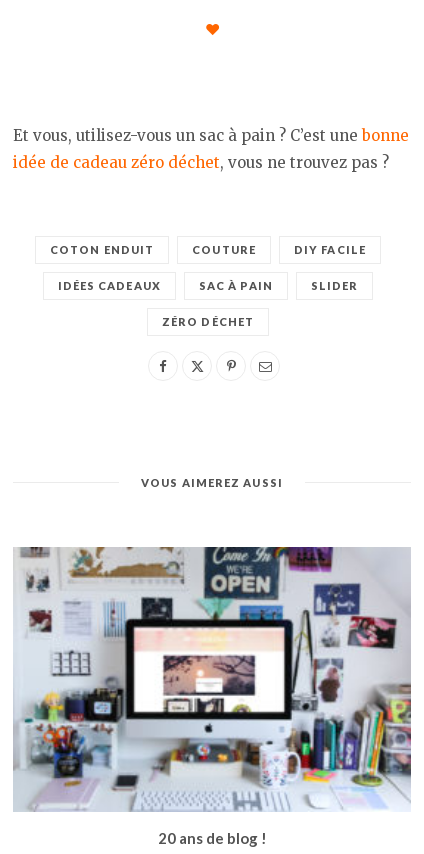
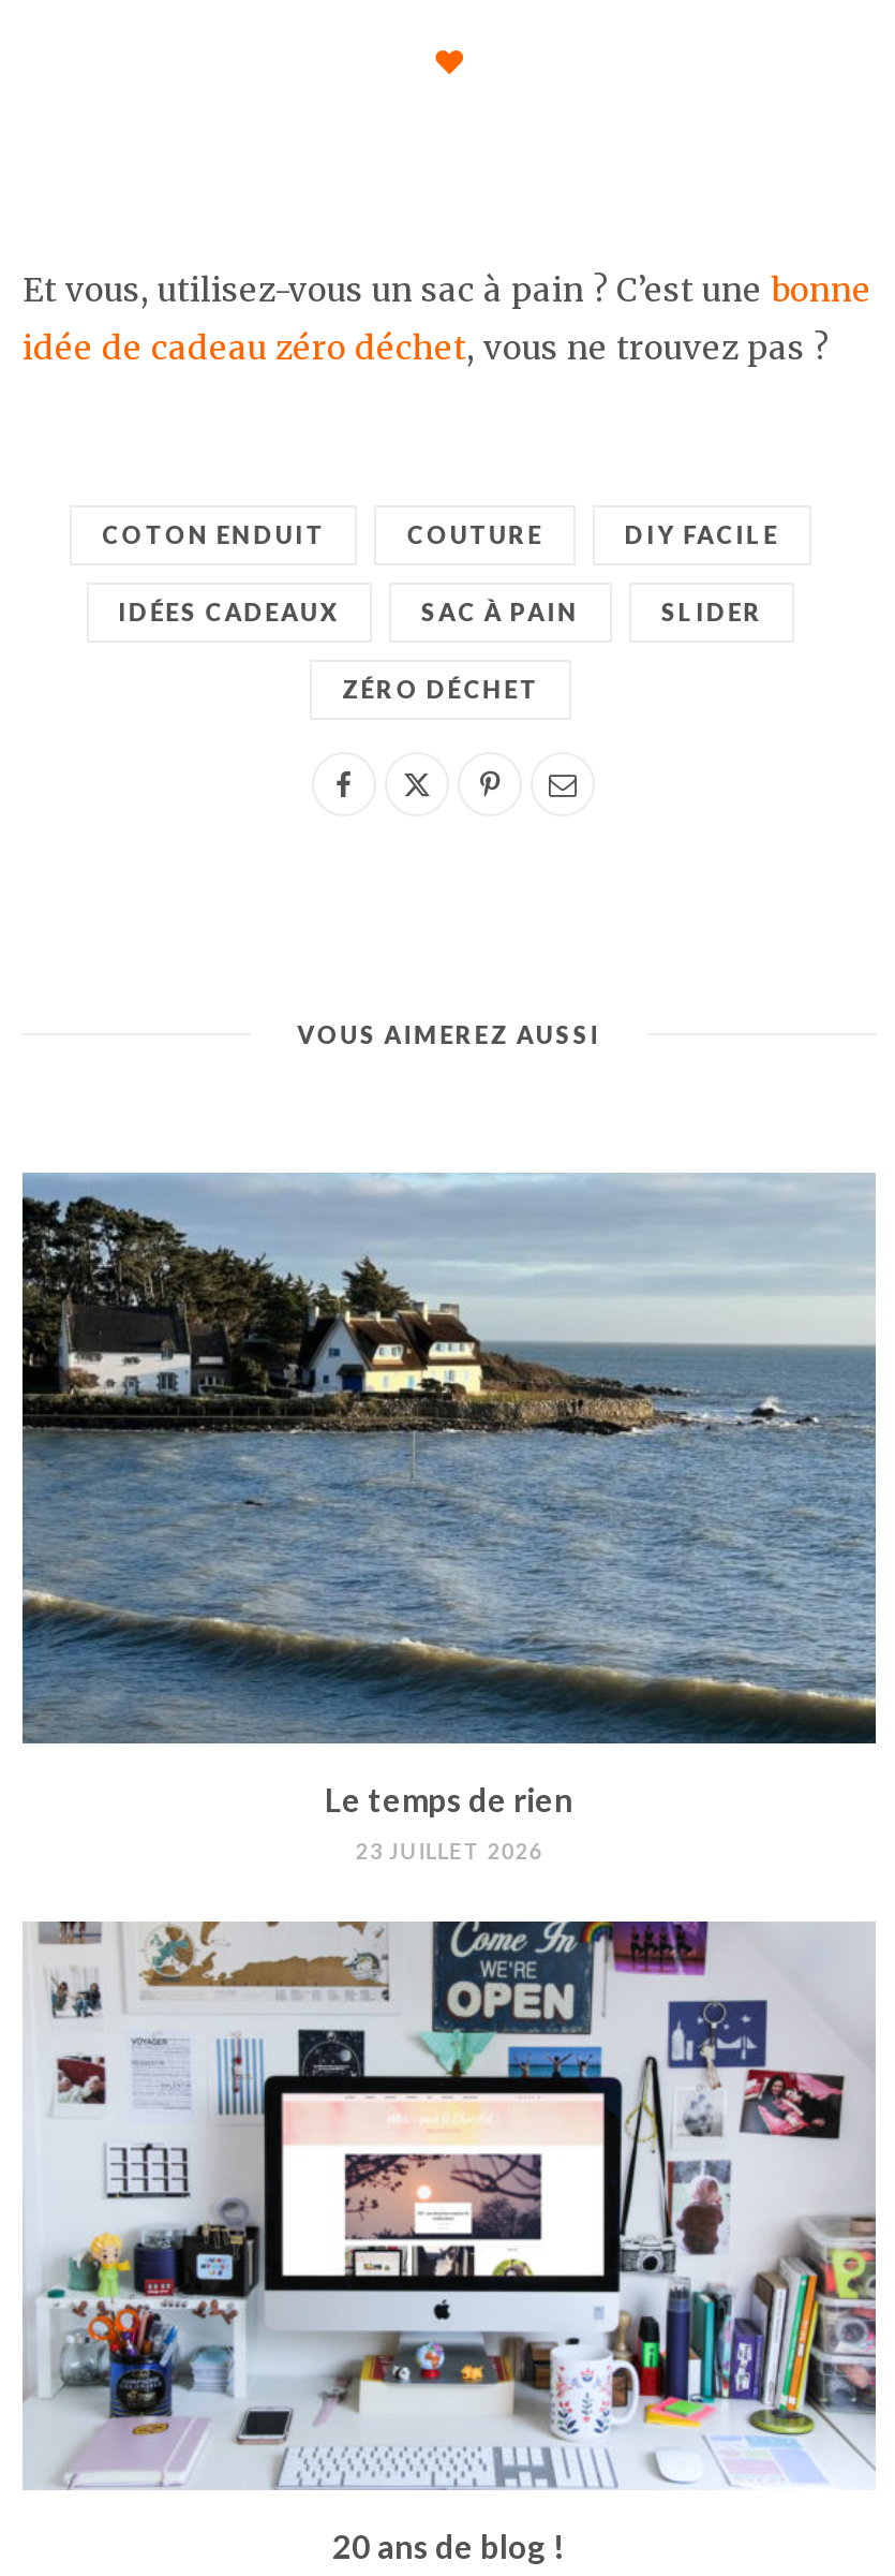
+ [image]
+ Le temps de rien
+ 23 JUILLET 2026
